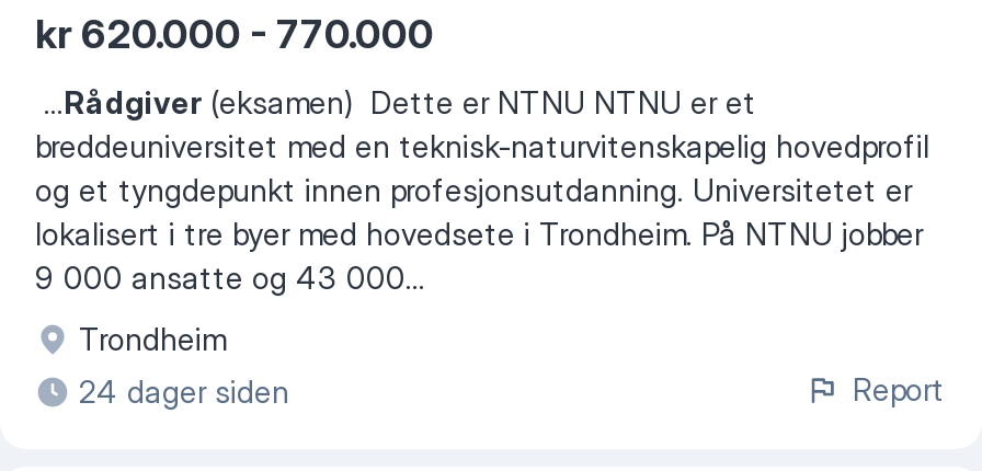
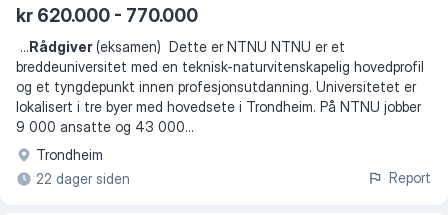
- 24 dager siden
+ 22 dager siden
